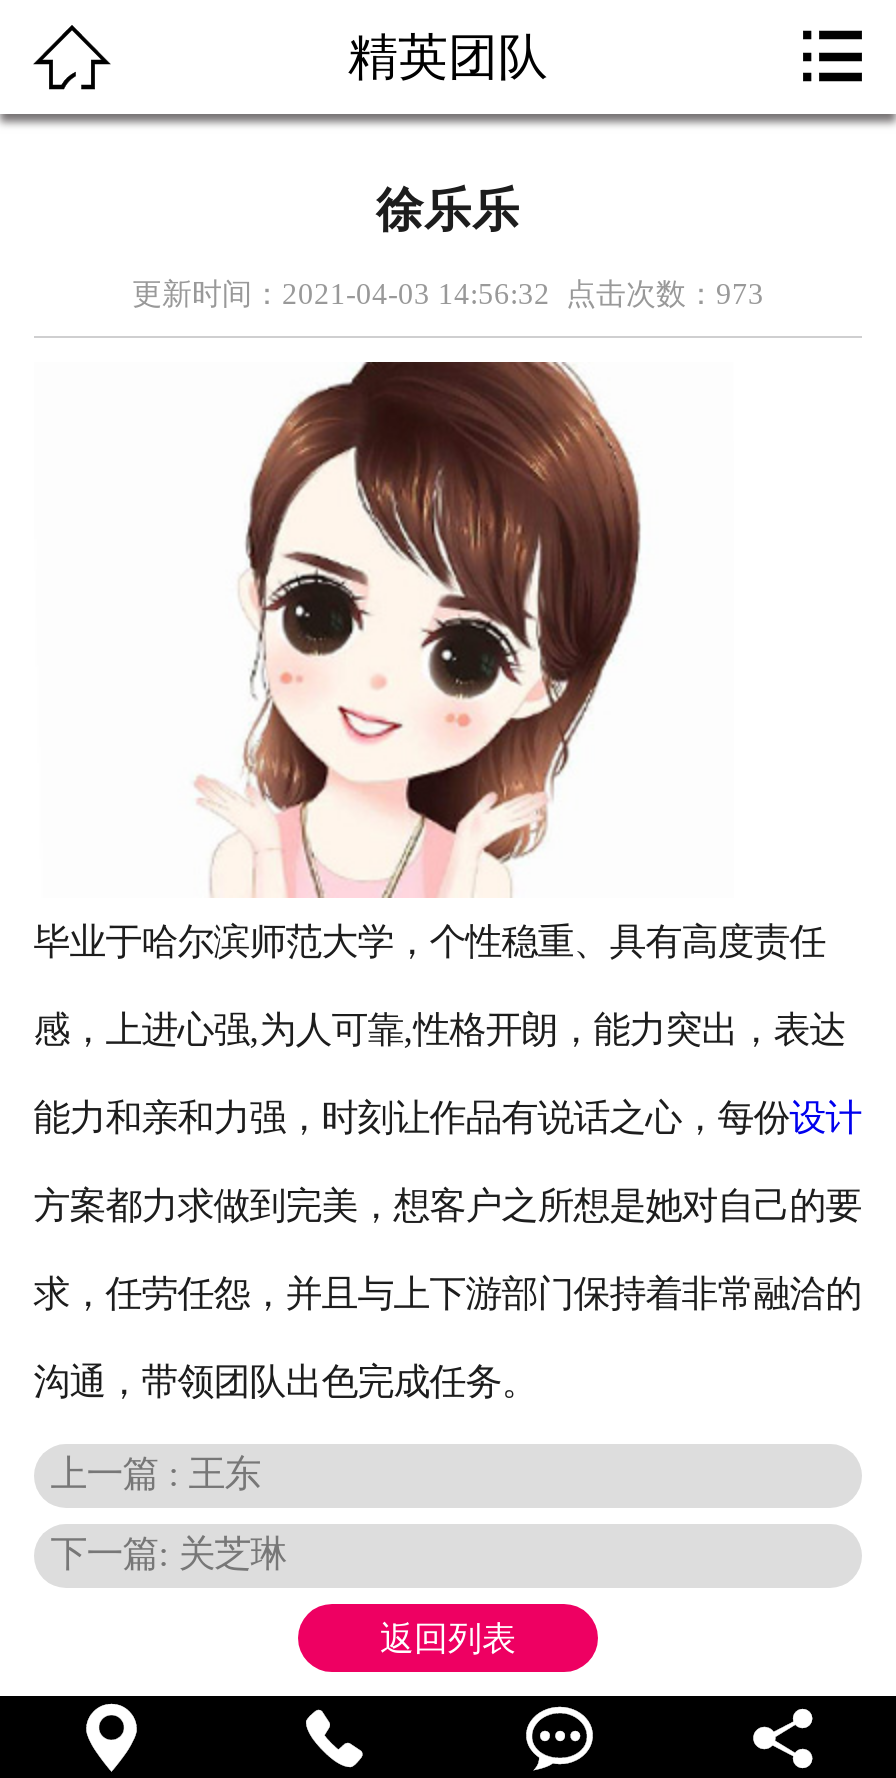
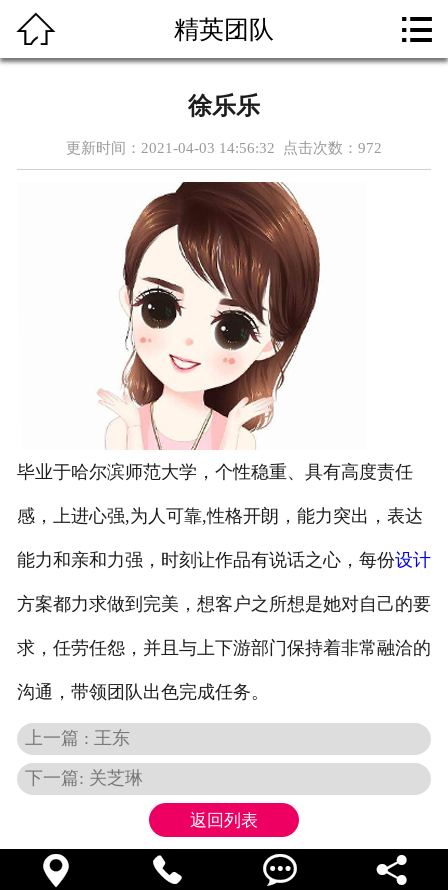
- 更新时间：2021-04-03 14:56:32 点击次数：973
+ 更新时间：2021-04-03 14:56:32 点击次数：972
